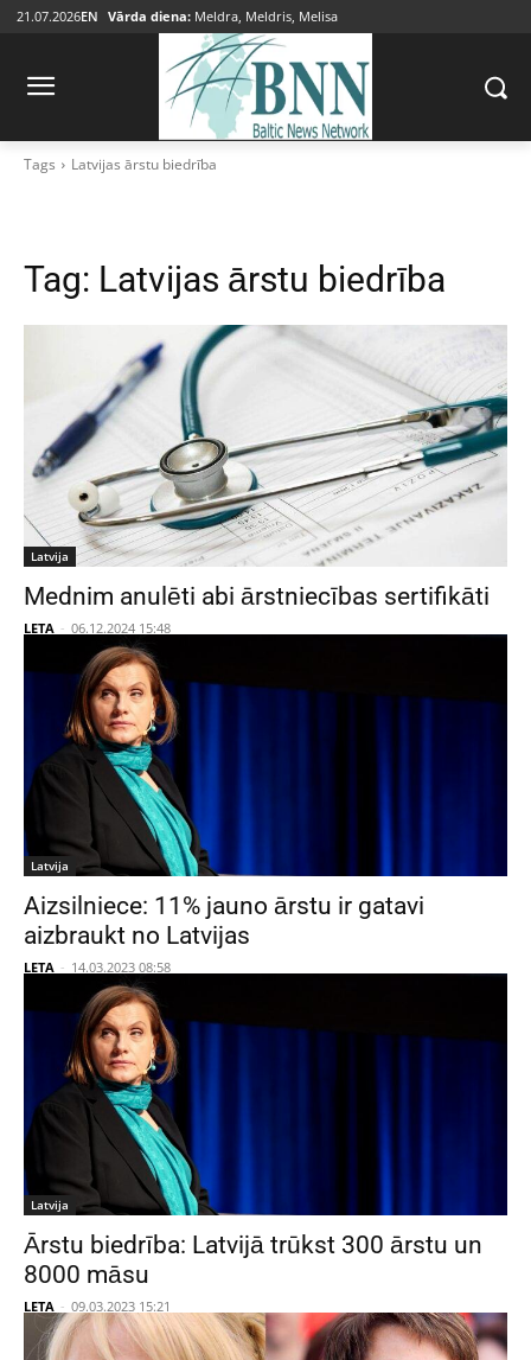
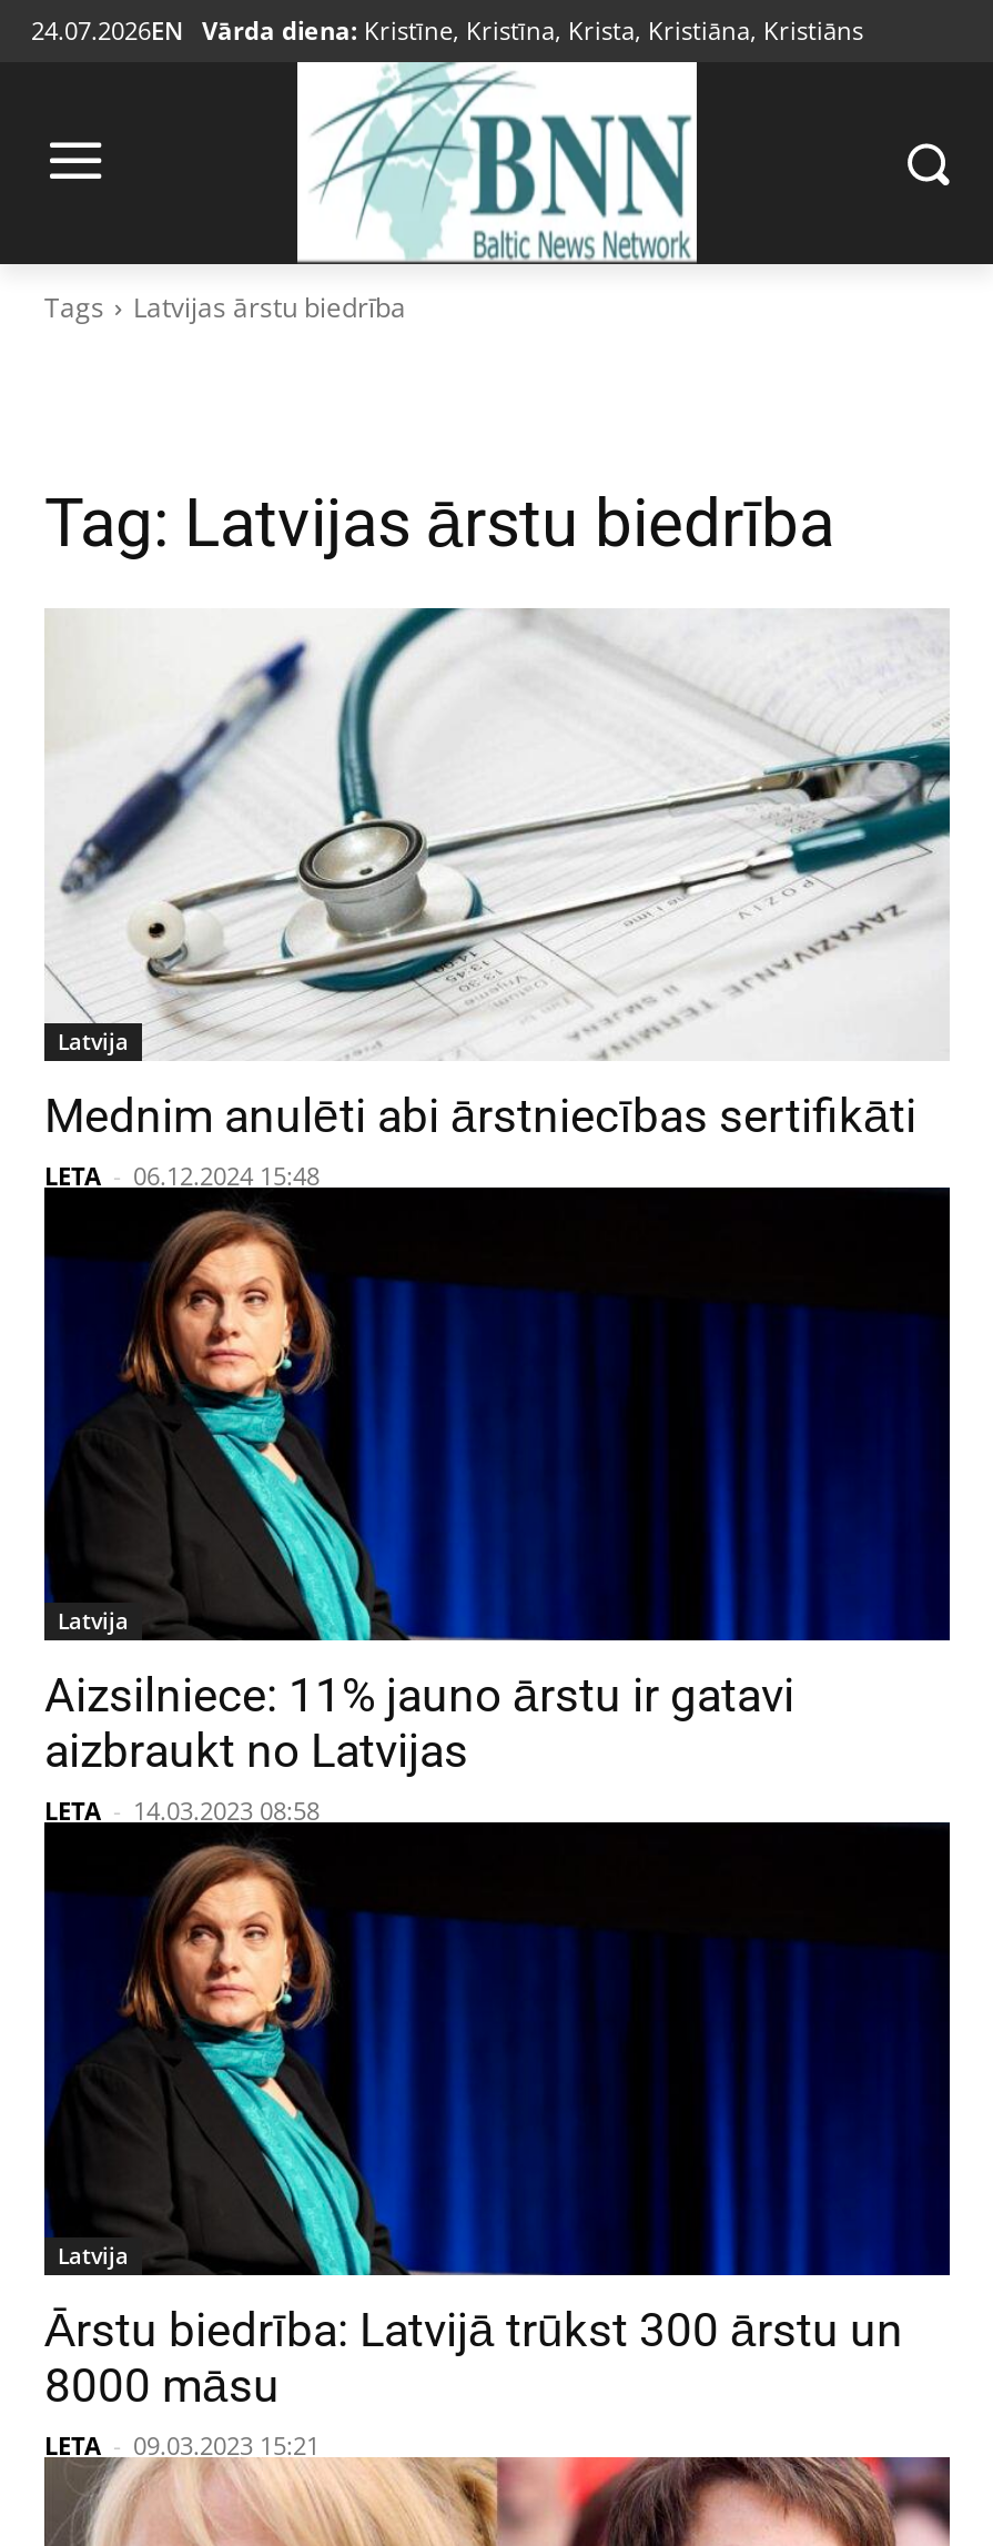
- 21.07.2026EN Vārda diena: Meldra, Meldris, Melisa
+ 24.07.2026EN Vārda diena: Kristīne, Kristīna, Krista, Kristiāna, Kristiāns
